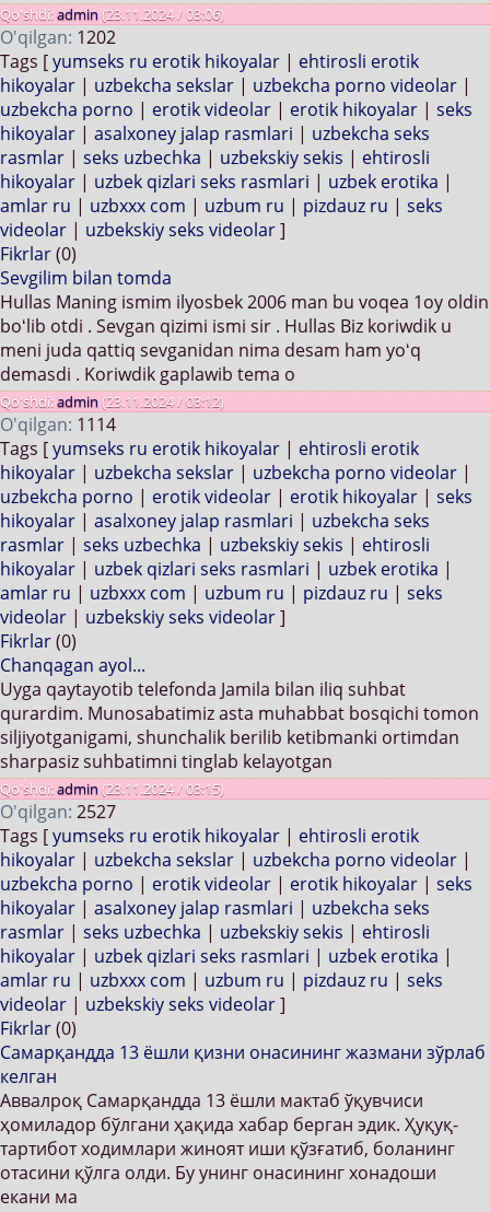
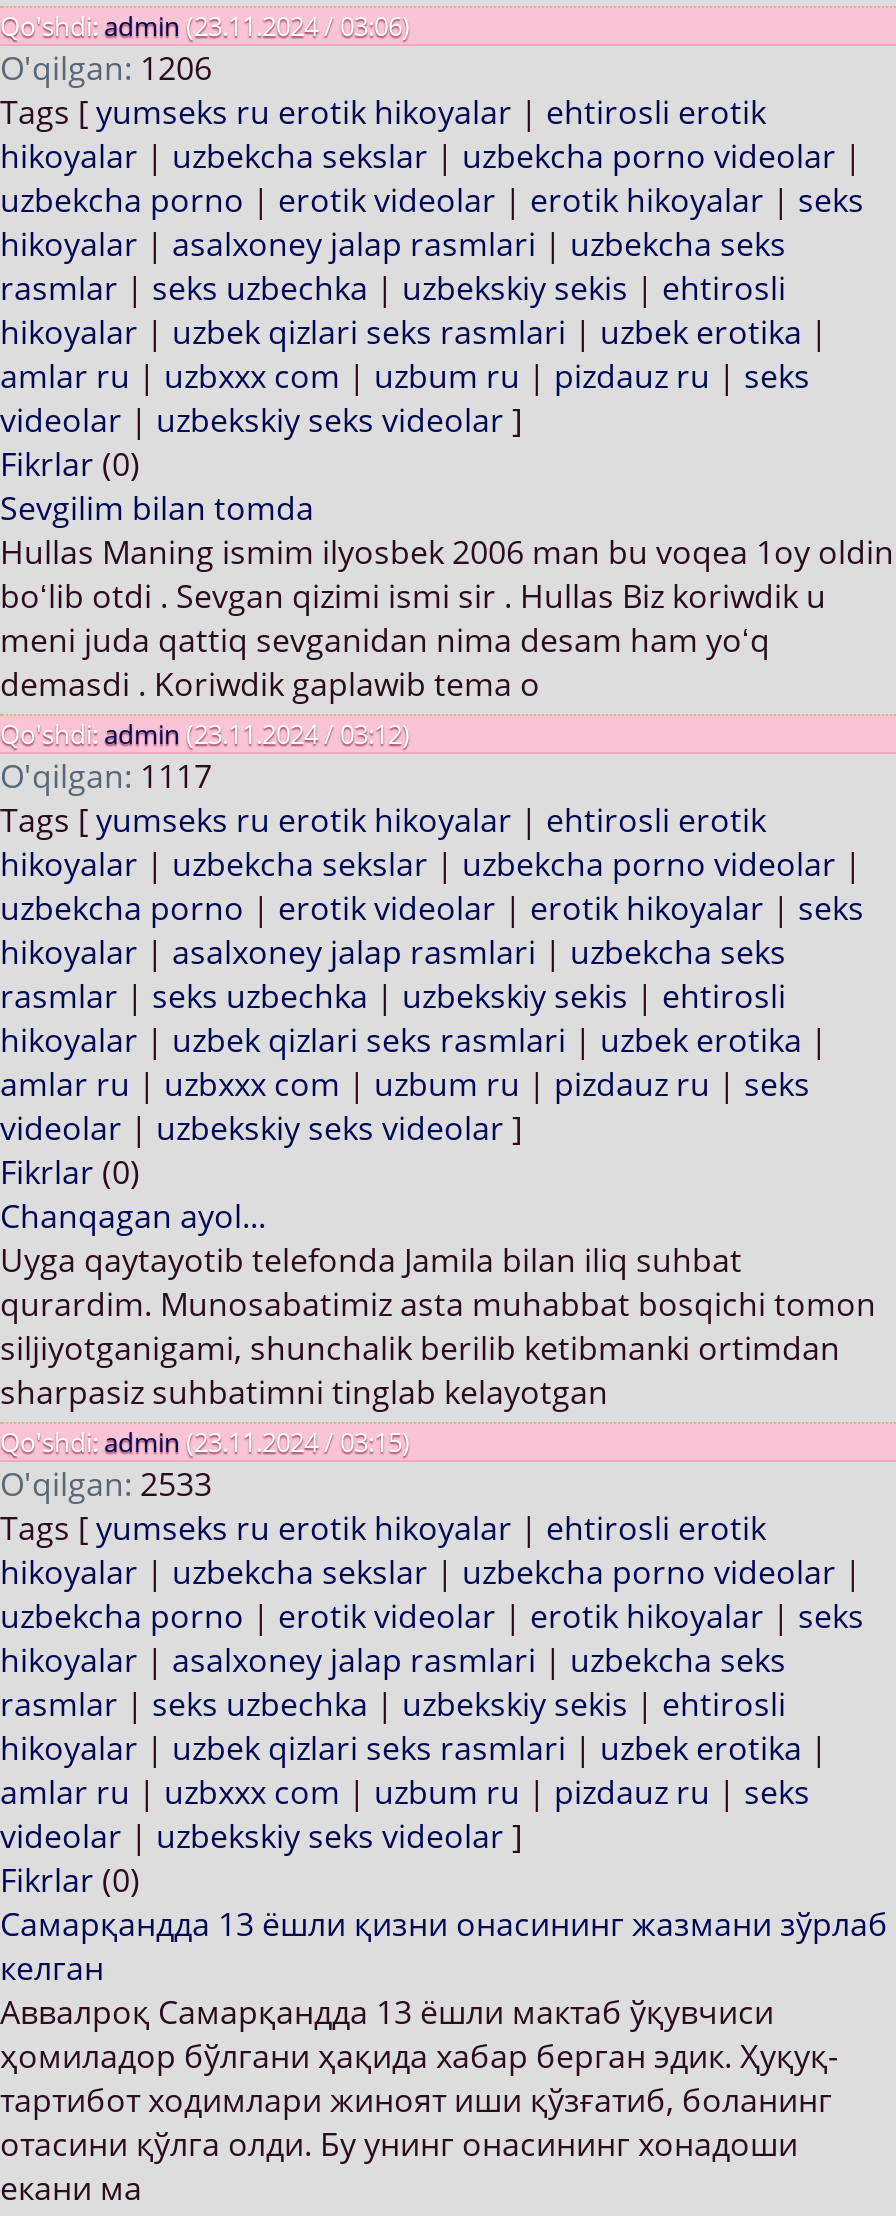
- O'qilgan: 1202
+ O'qilgan: 1206

- O'qilgan: 1114
+ O'qilgan: 1117

- O'qilgan: 2527
+ O'qilgan: 2533
